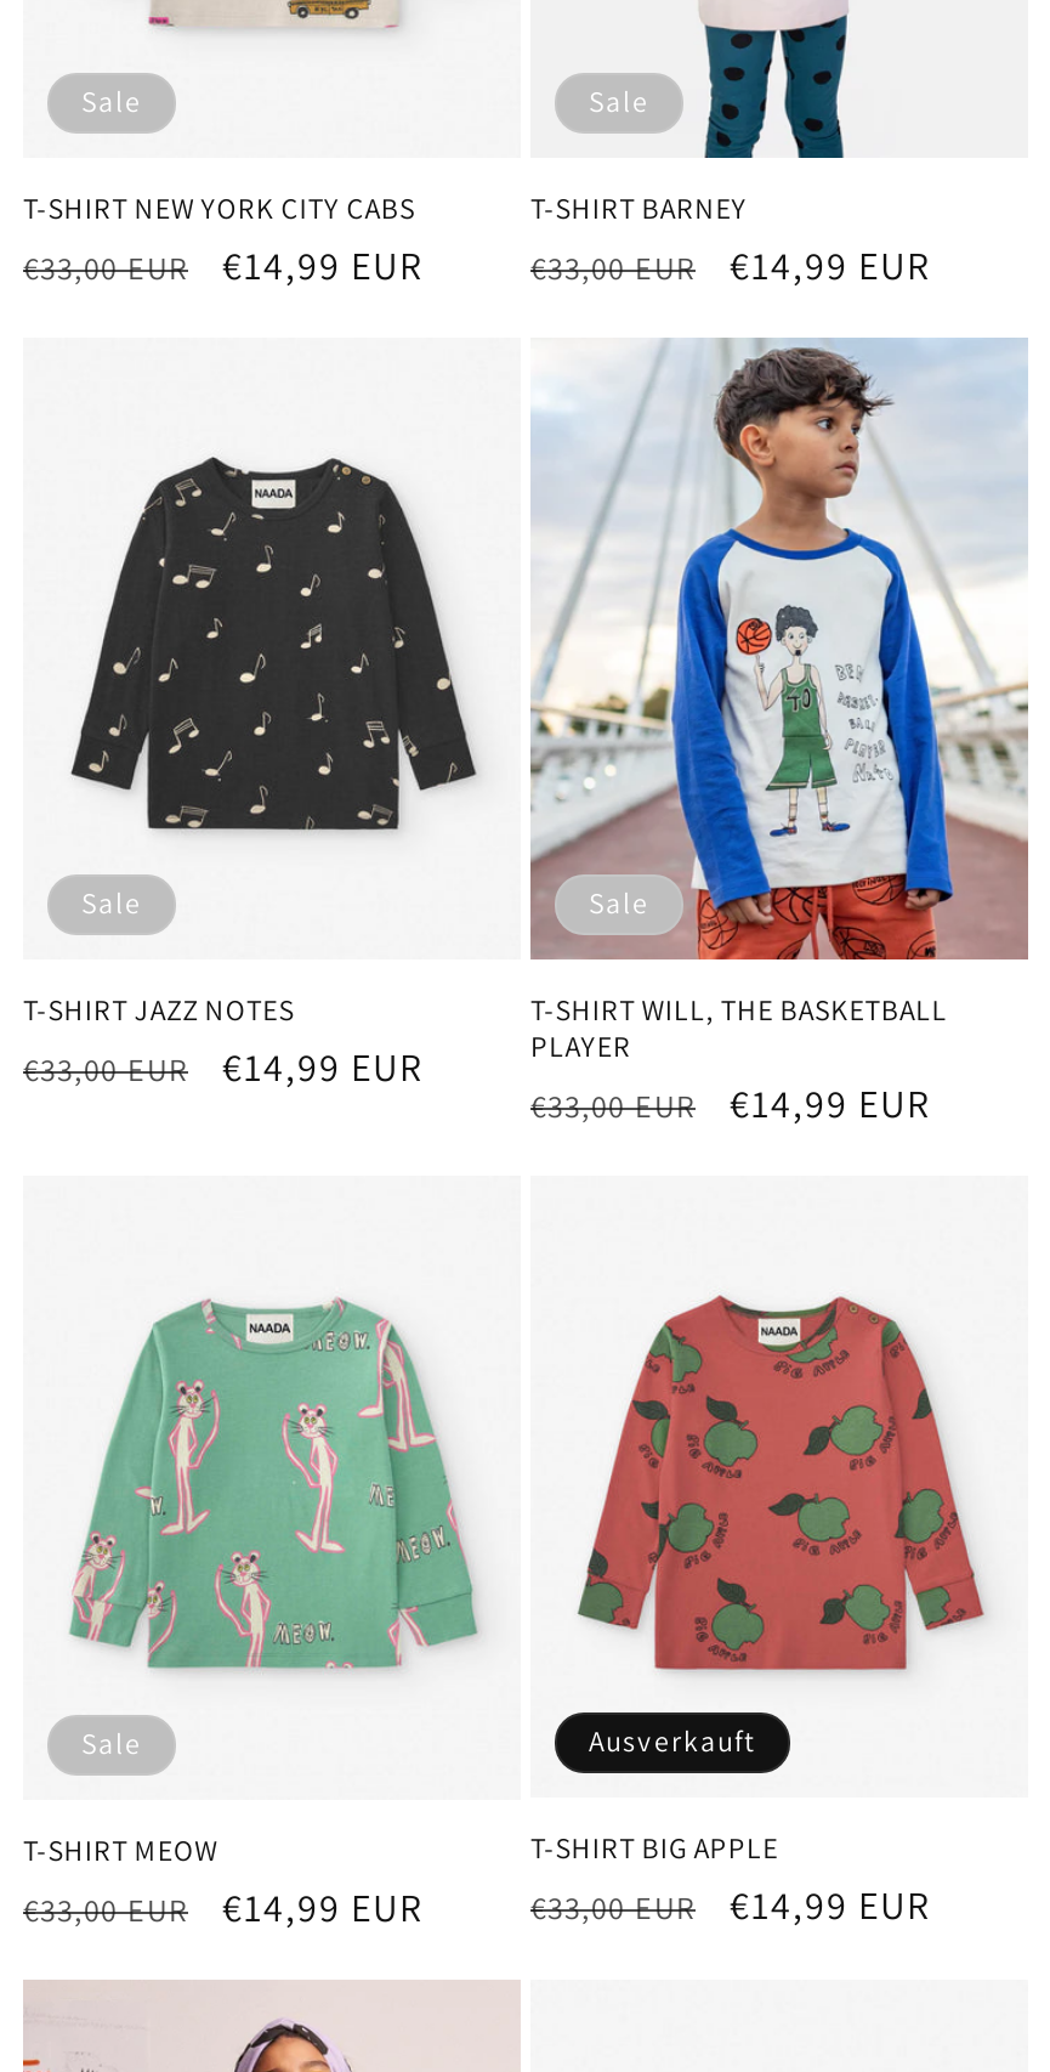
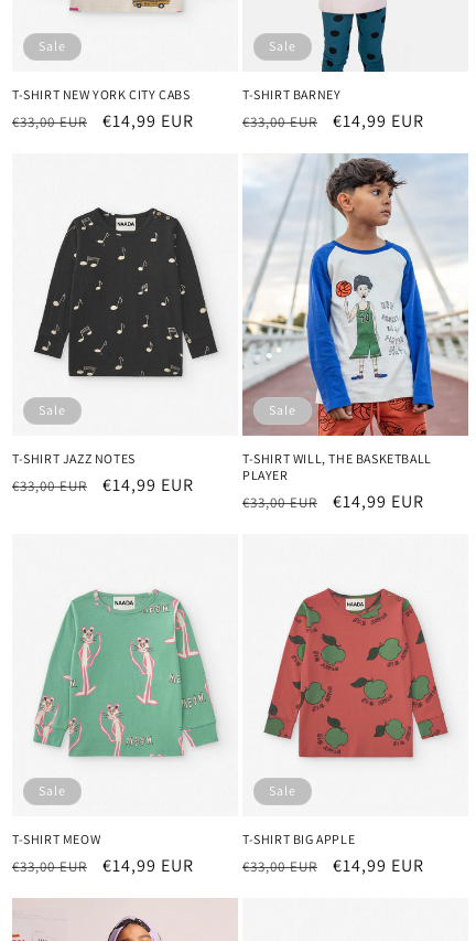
- Ausverkauft
+ Sale
